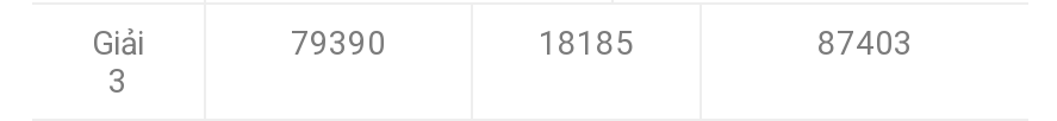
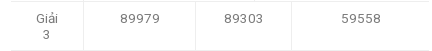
- 79390
+ 89979

- 18185
+ 89303

- 87403
+ 59558
